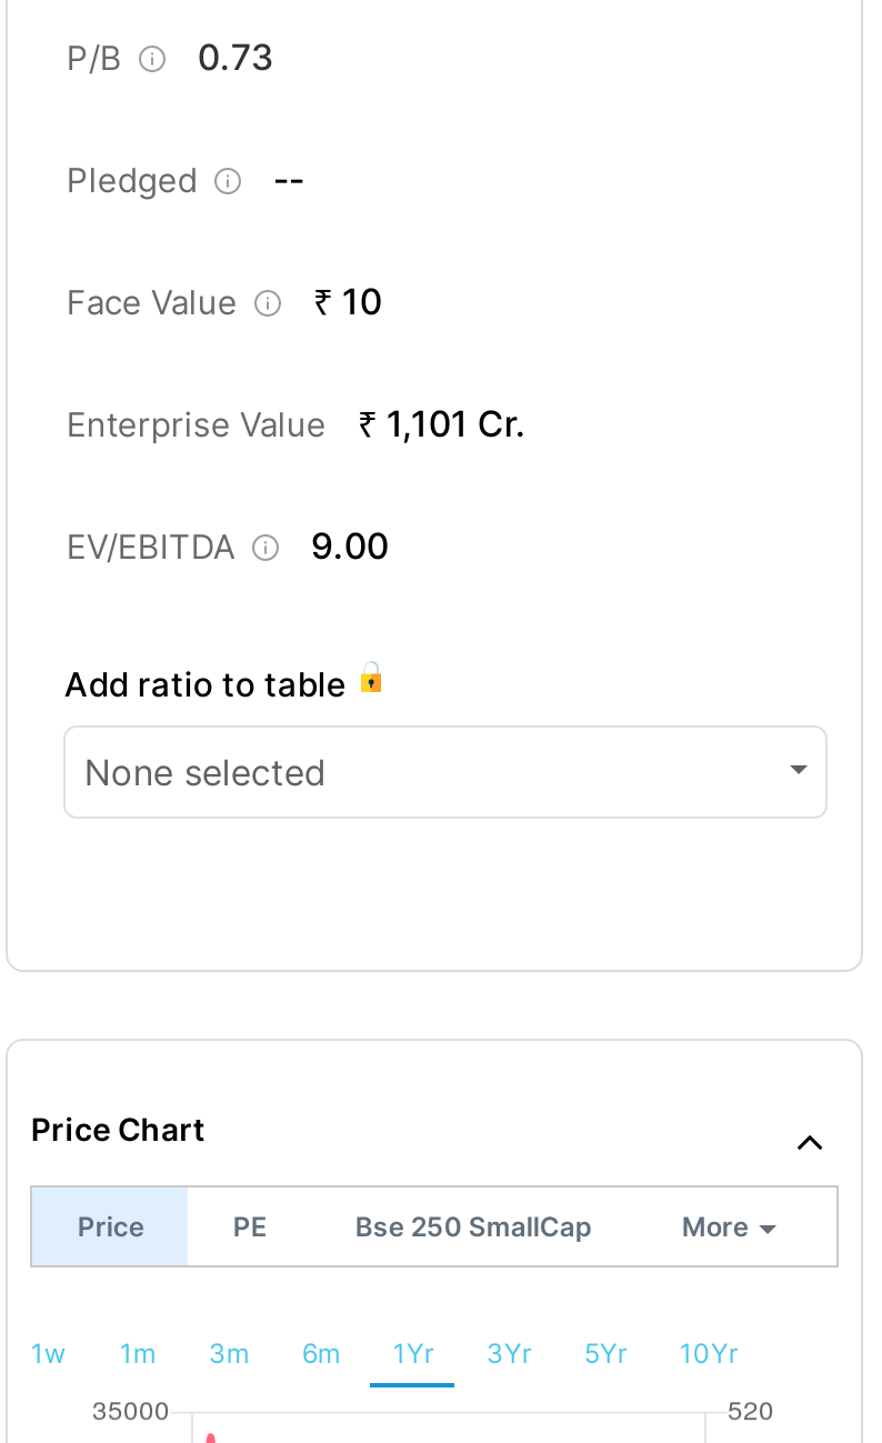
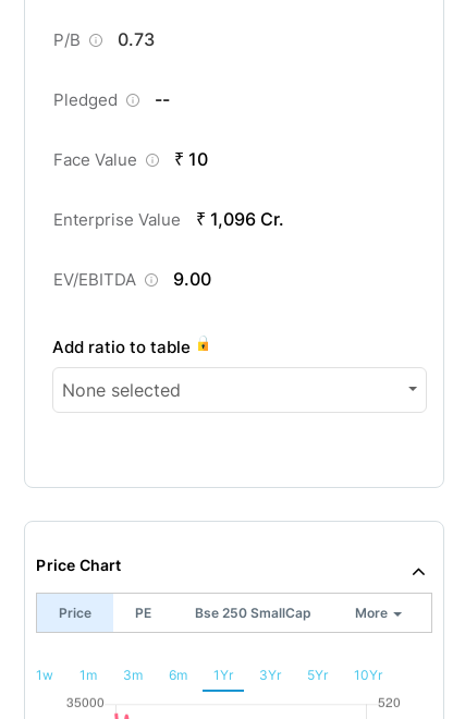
- Enterprise Value ₹ 1,101 Cr.
+ Enterprise Value ₹ 1,096 Cr.
